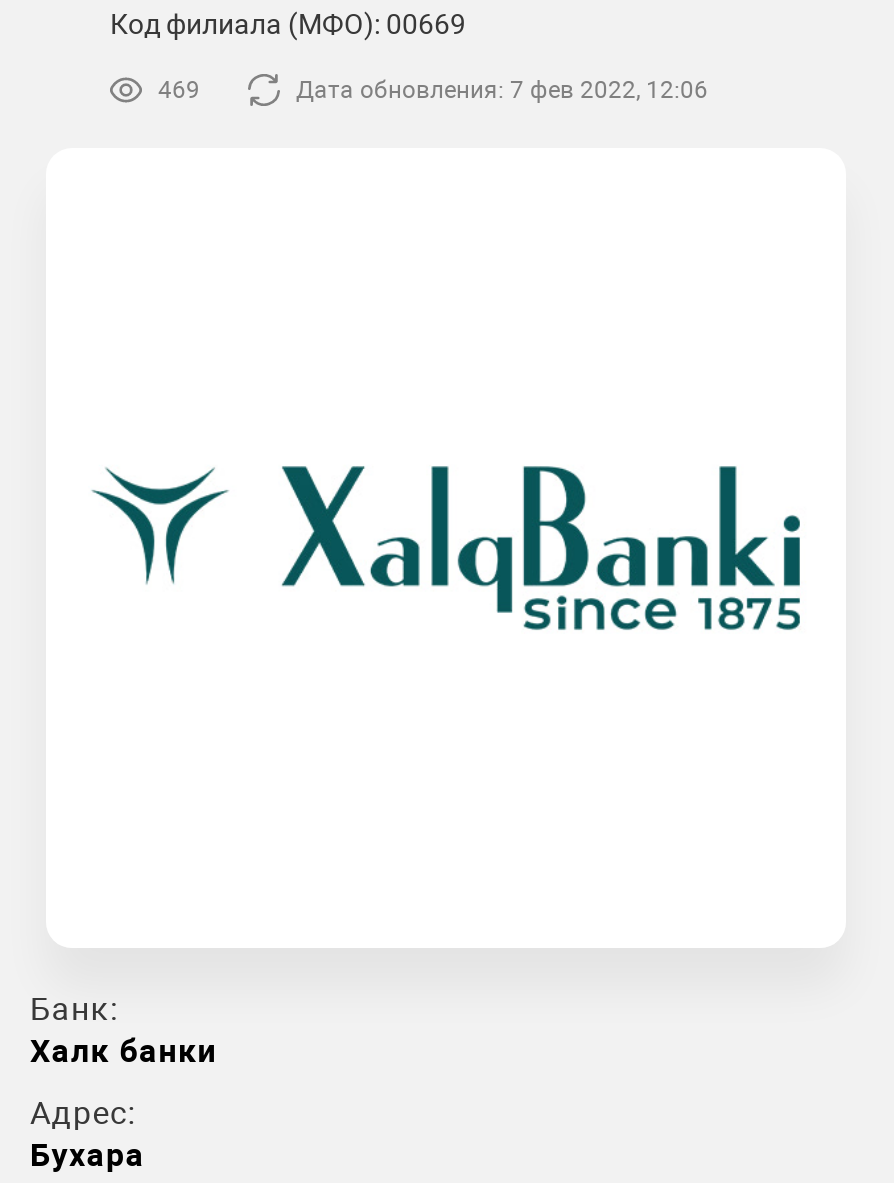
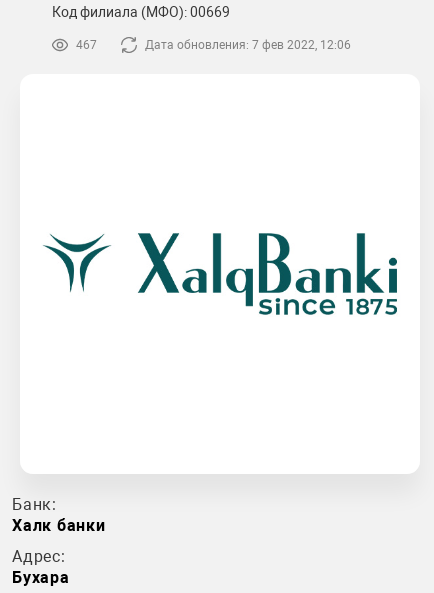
- 469
+ 467
